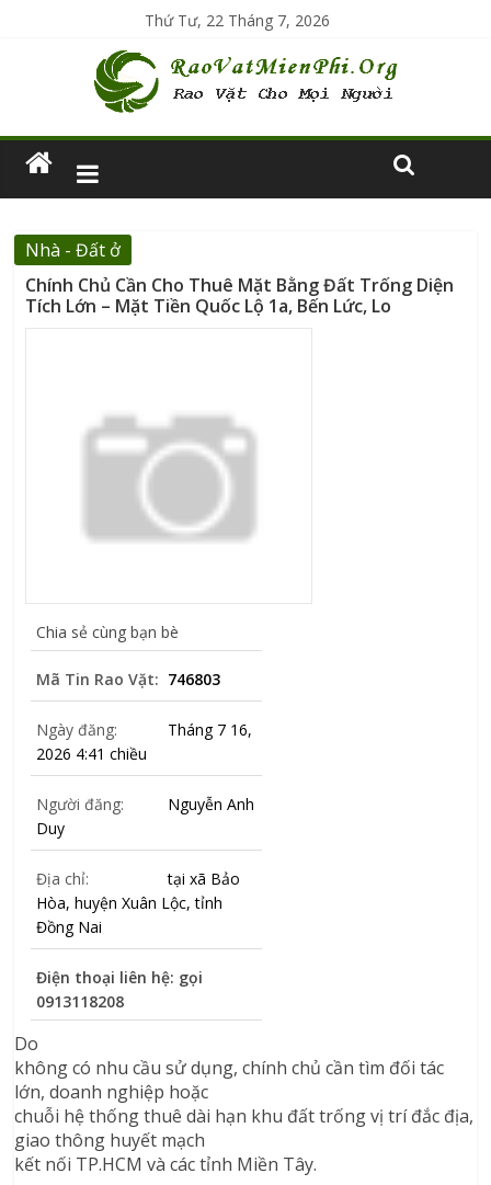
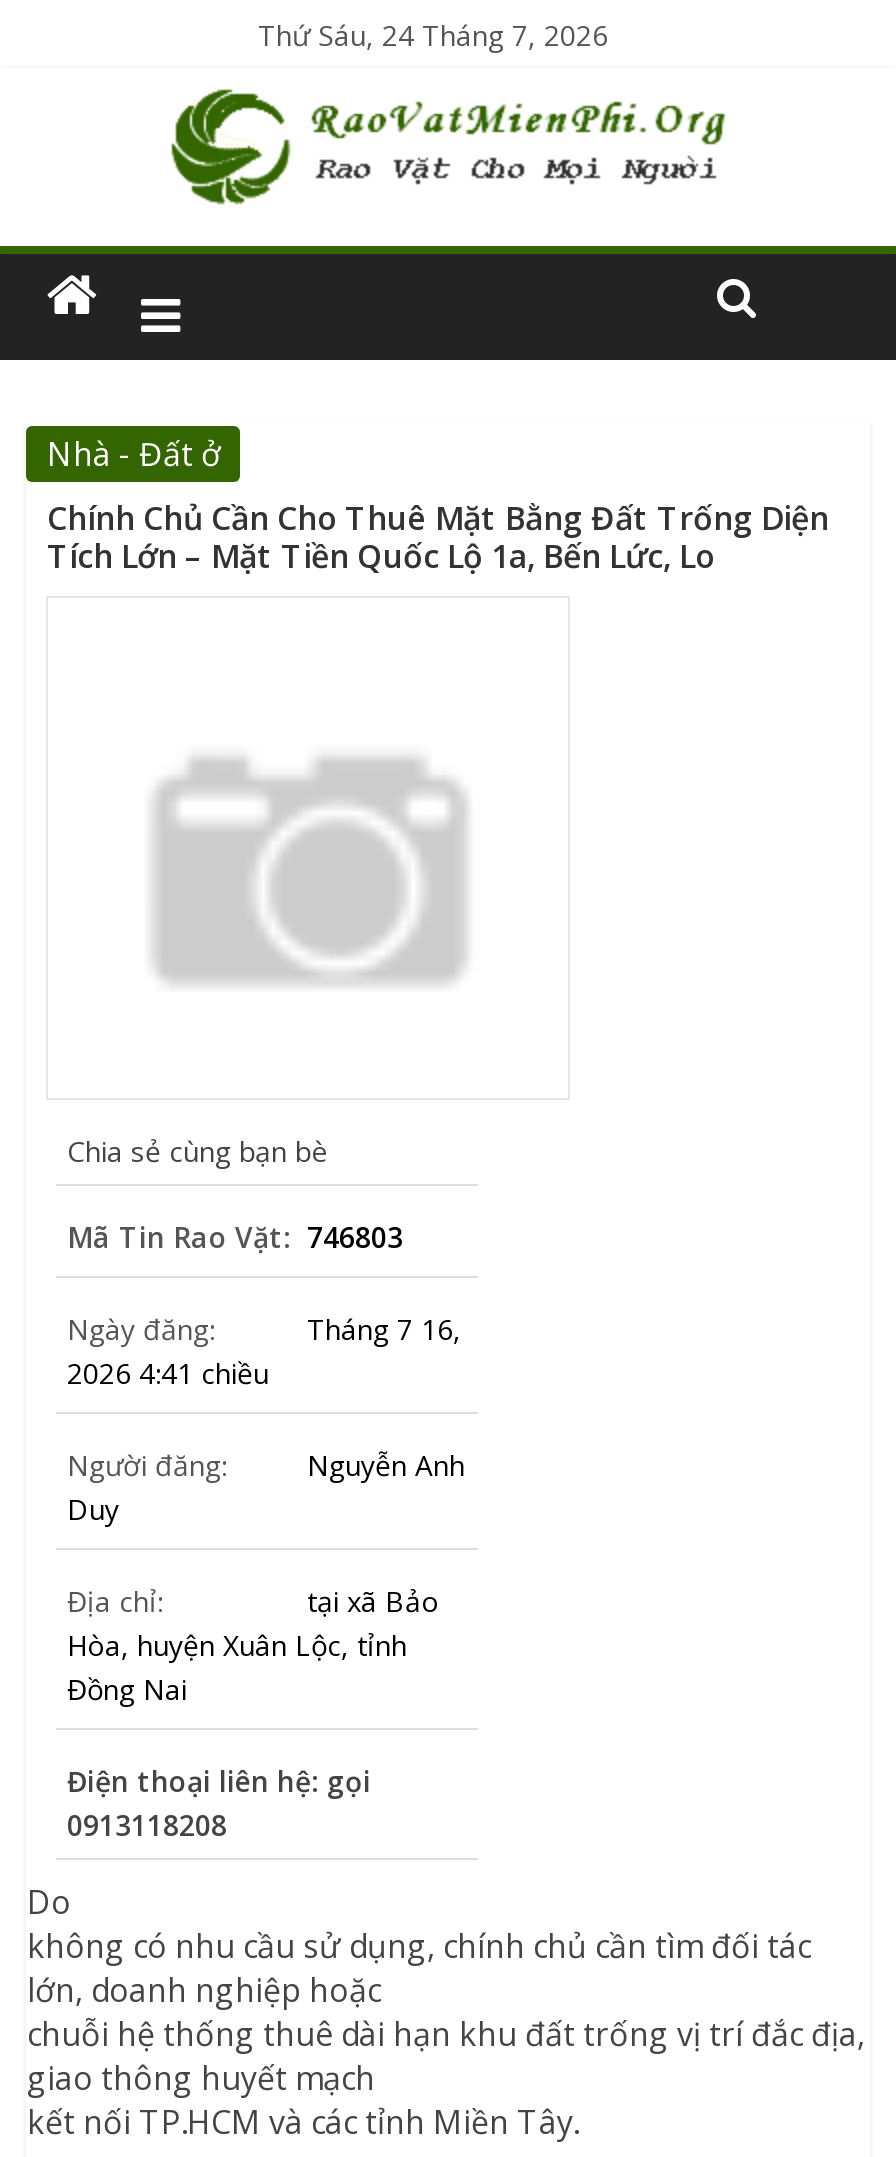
- Thứ Tư, 22 Tháng 7, 2026
+ Thứ Sáu, 24 Tháng 7, 2026
